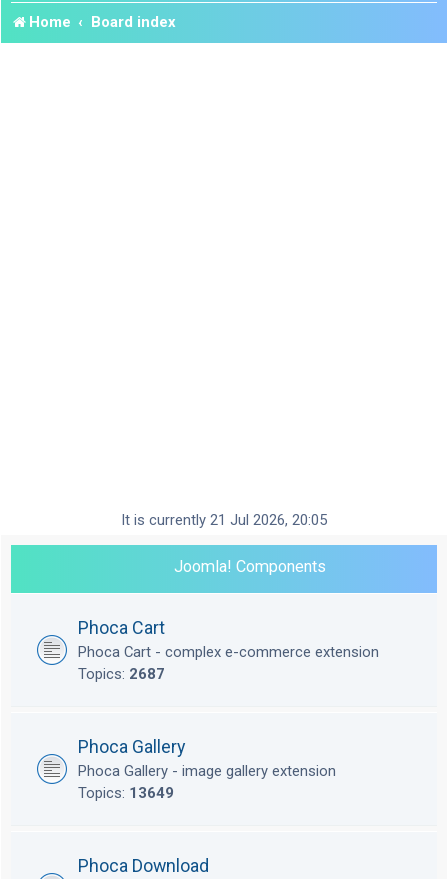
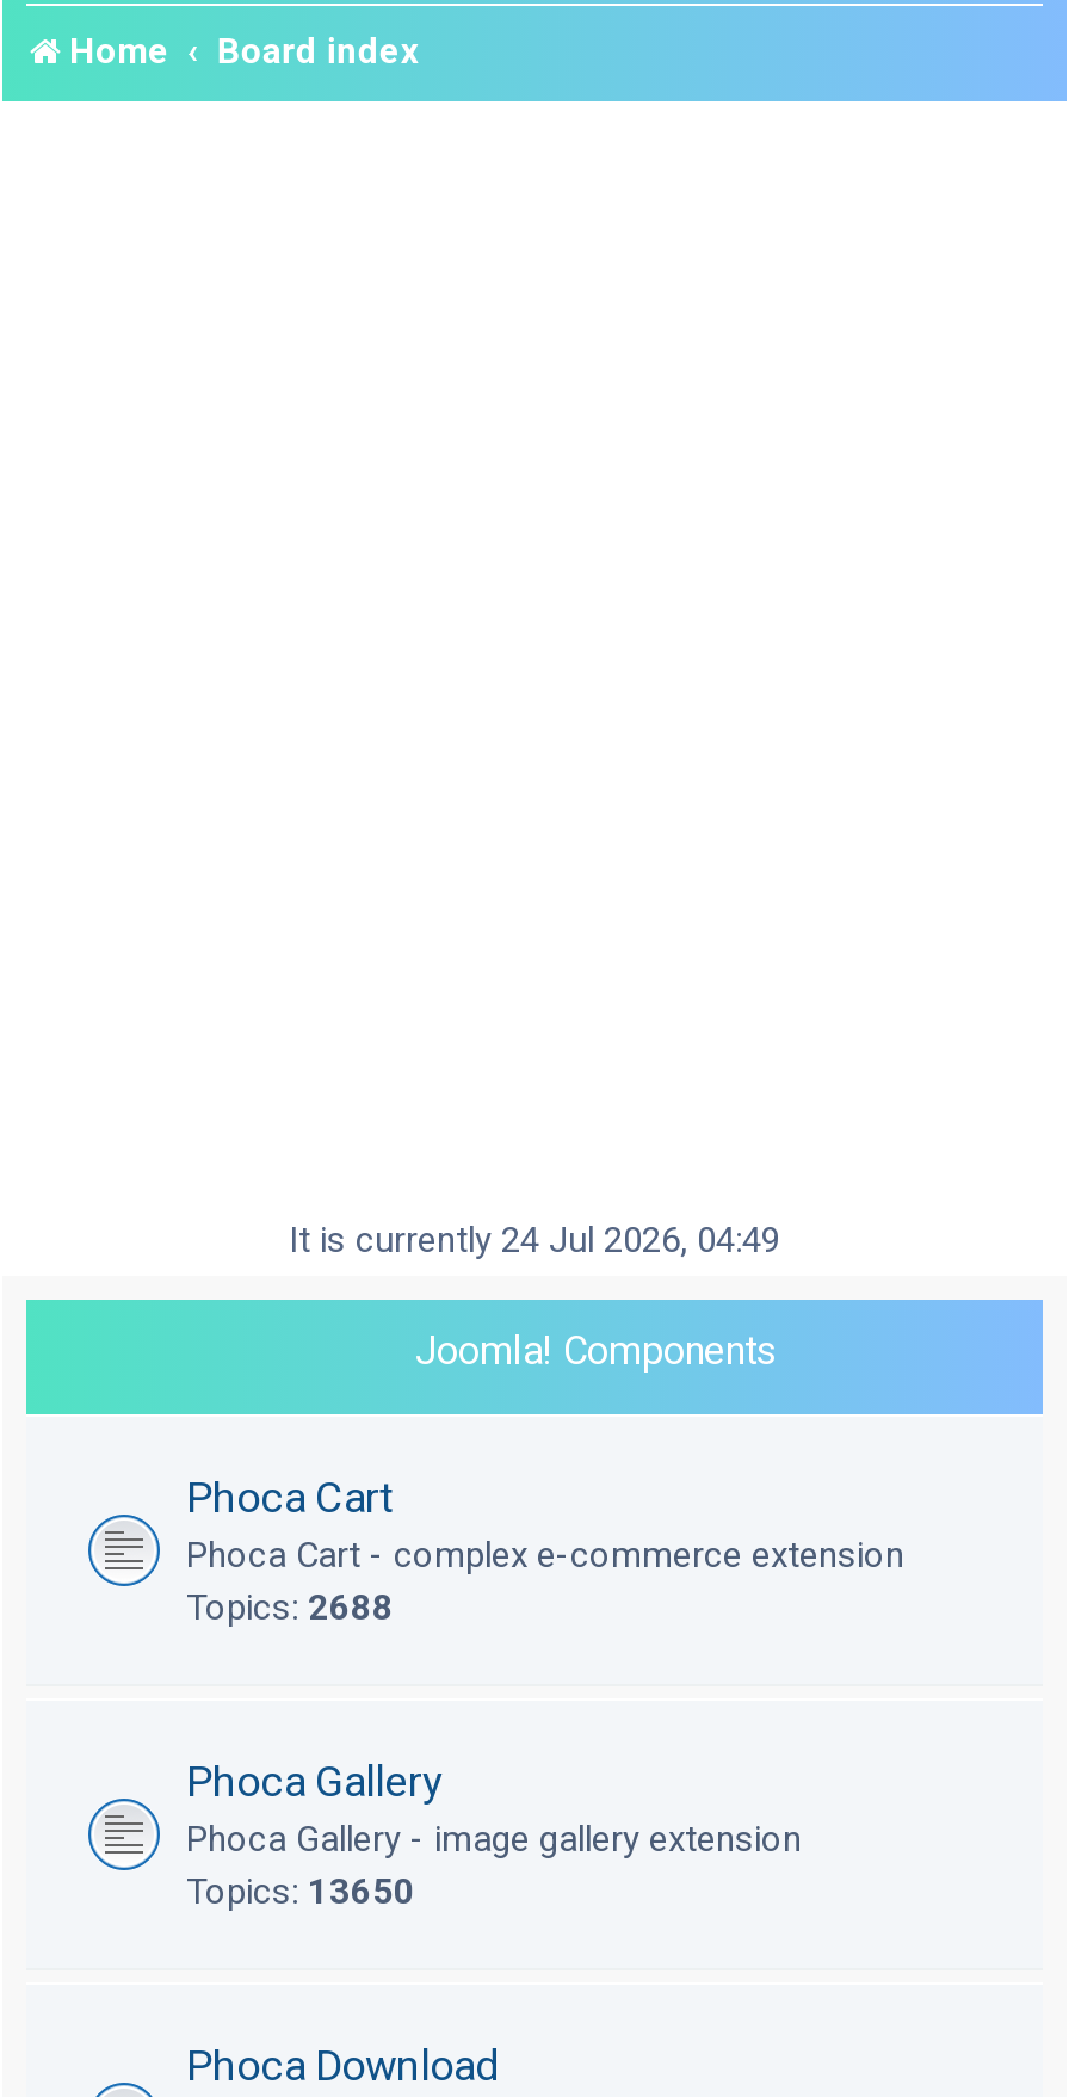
- It is currently 21 Jul 2026, 20:05
+ It is currently 24 Jul 2026, 04:49

- Topics: 2687
+ Topics: 2688

- Topics: 13649
+ Topics: 13650
